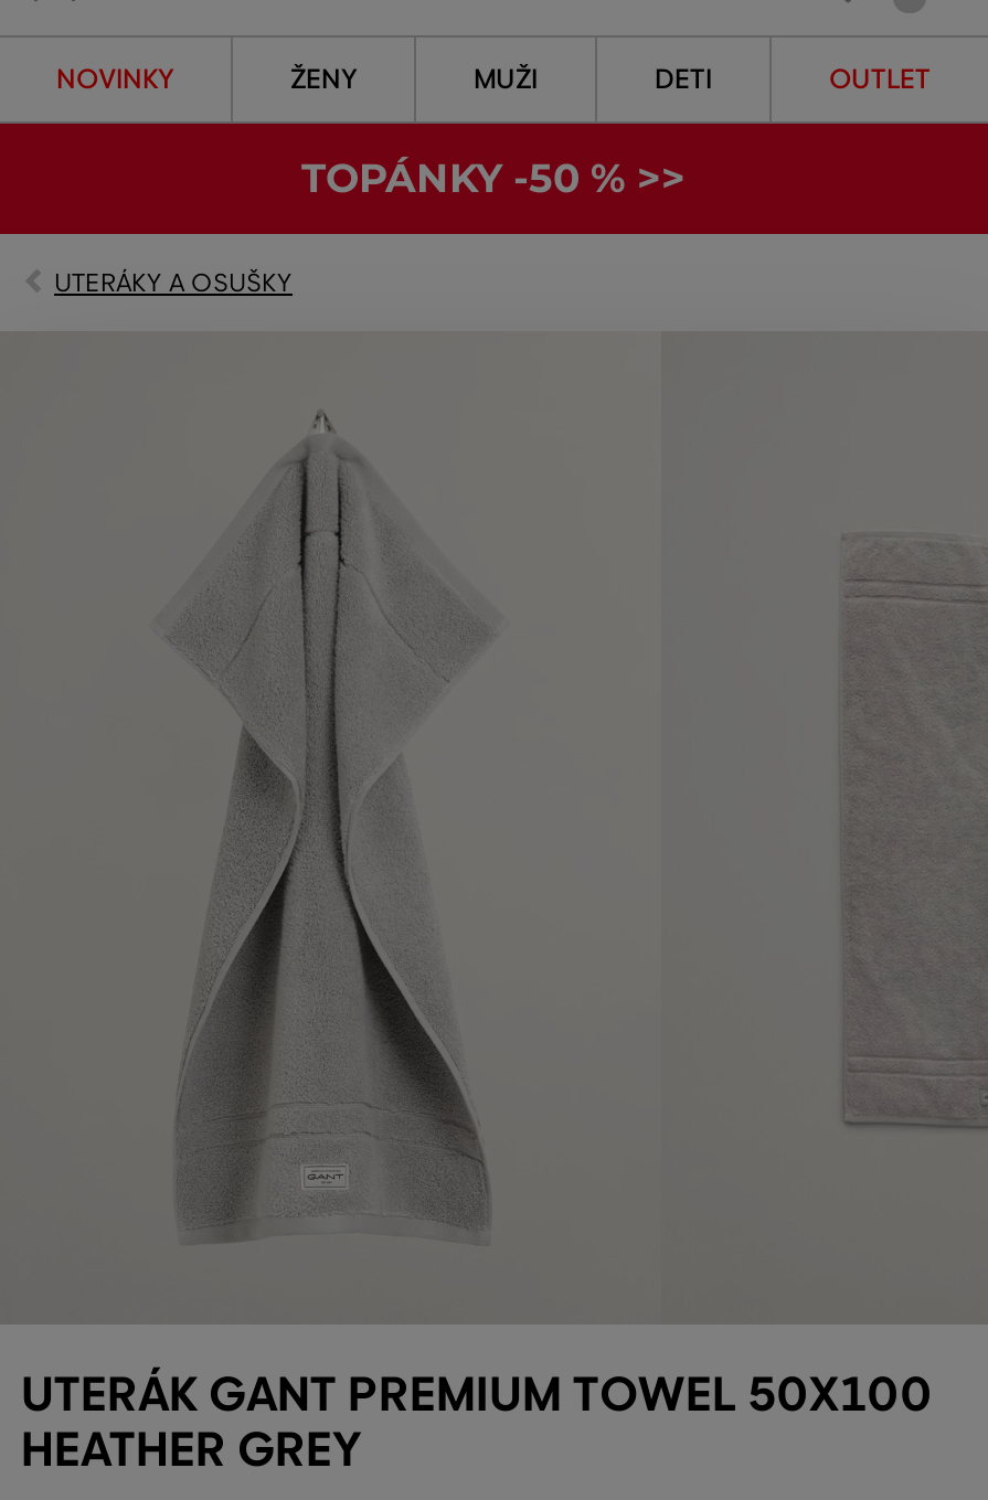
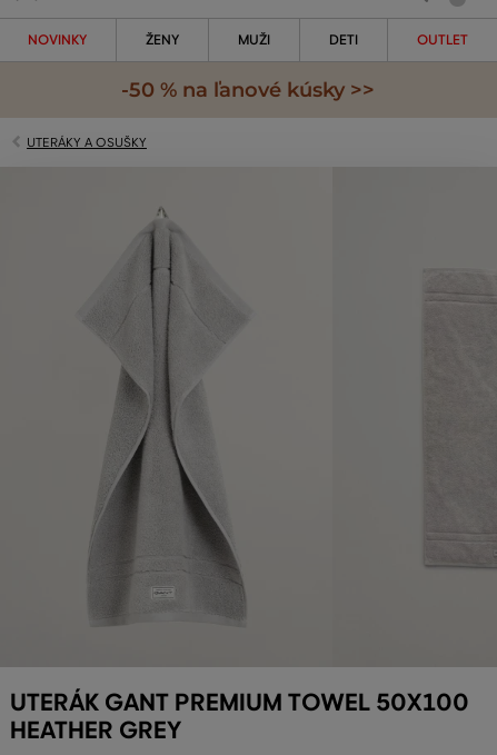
- TOPÁNKY -50 % >>
+ -50 % na ľanové kúsky >>
